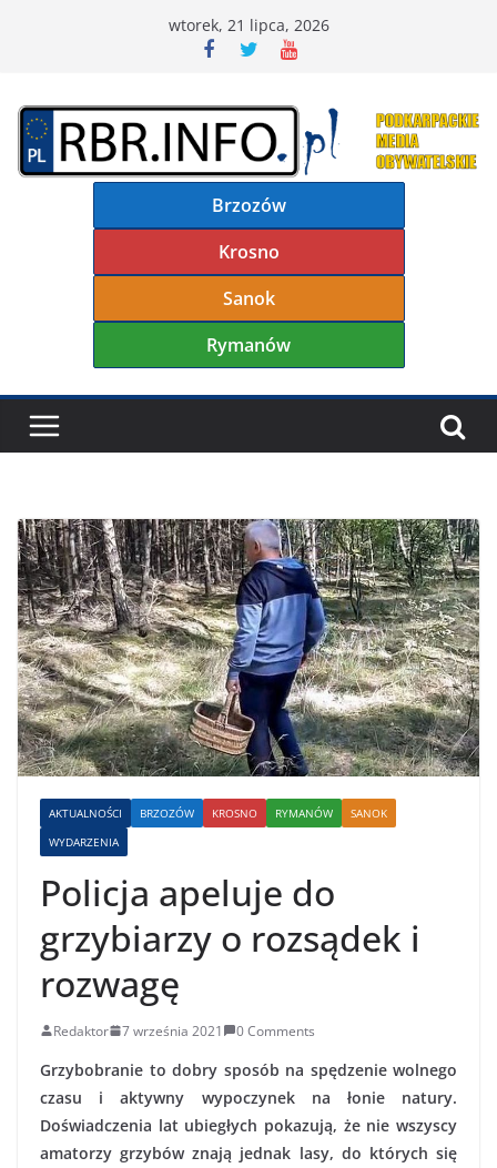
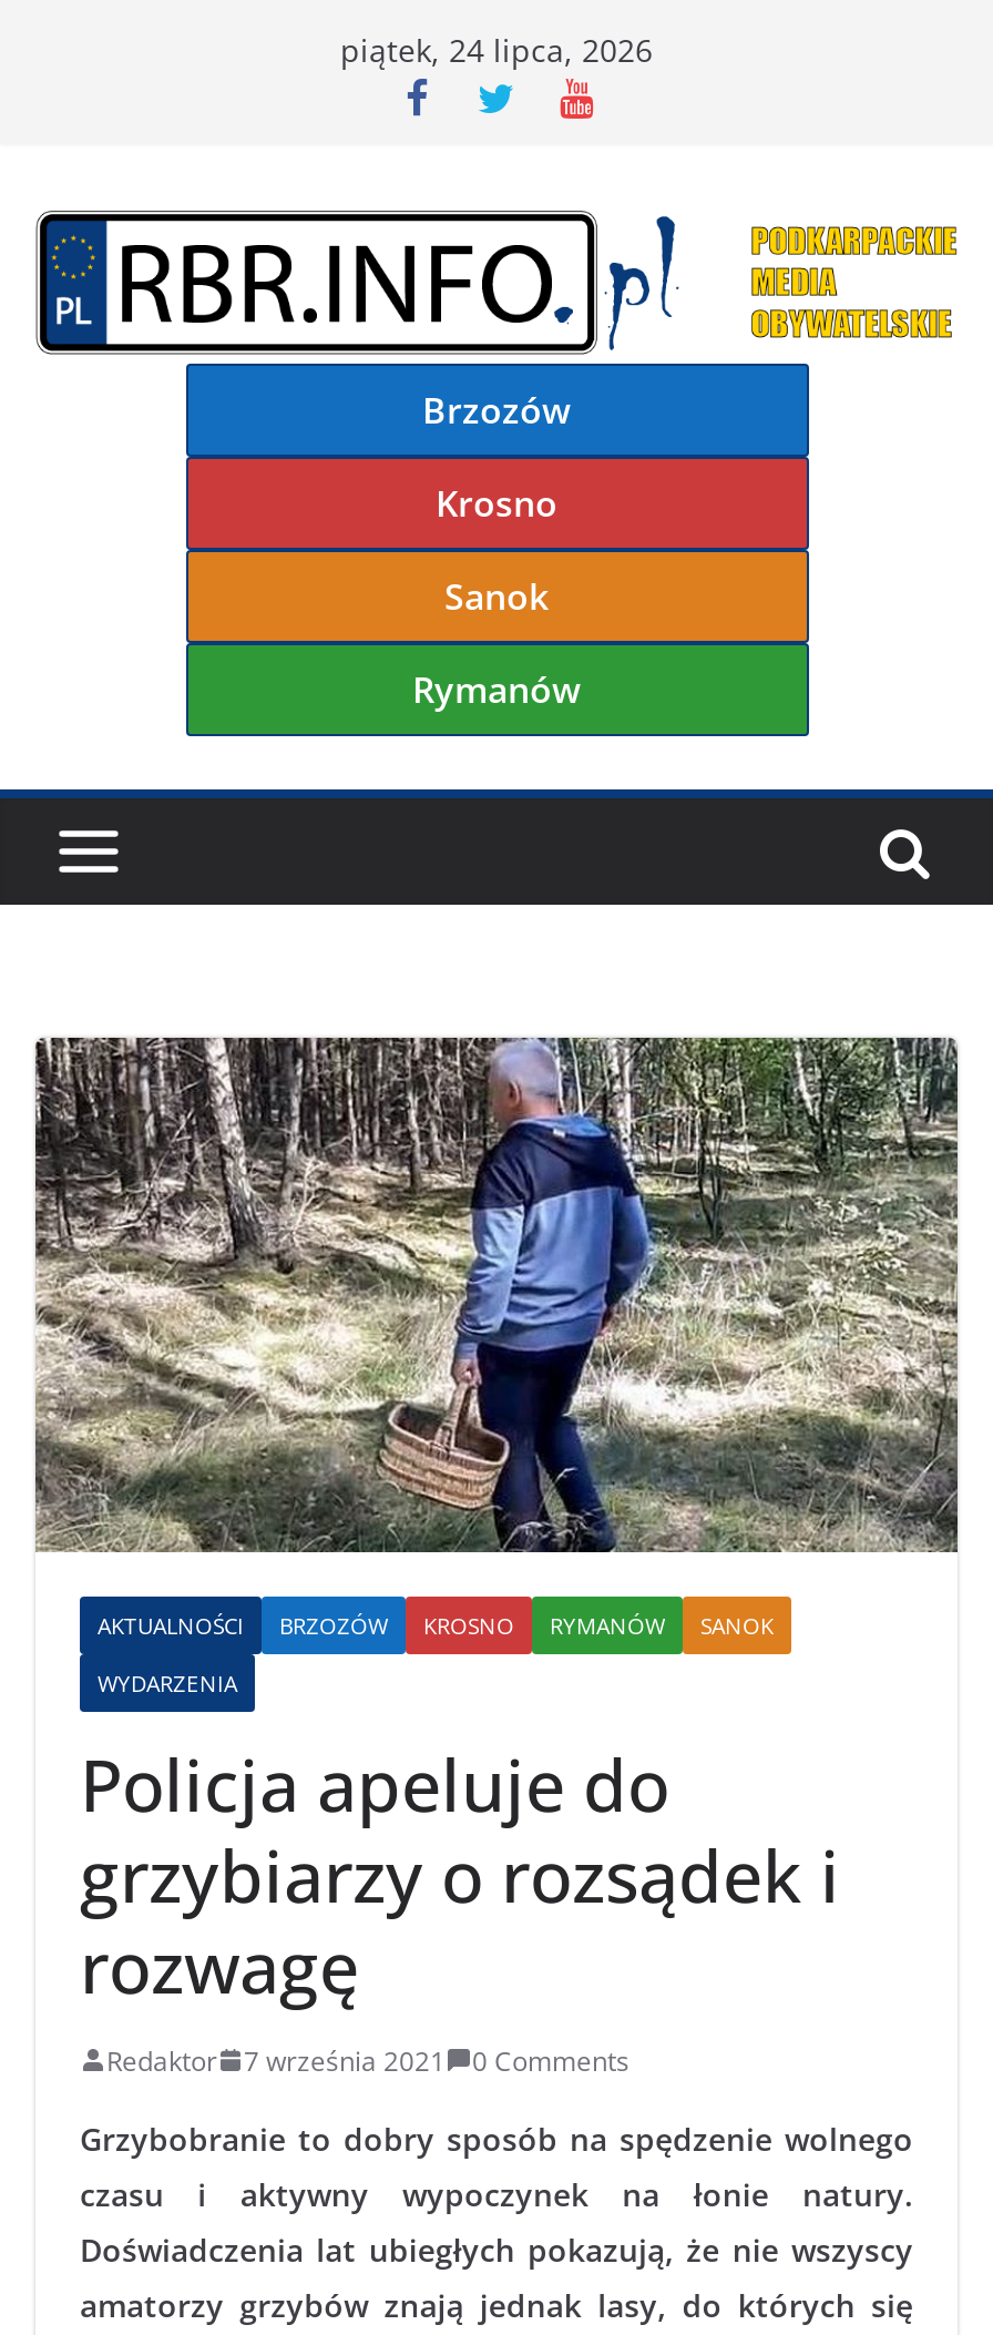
- wtorek, 21 lipca, 2026
+ piątek, 24 lipca, 2026
